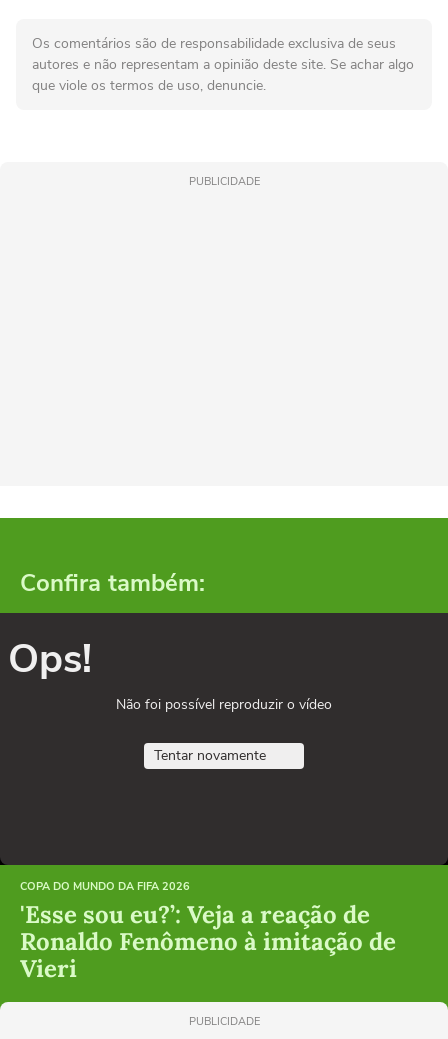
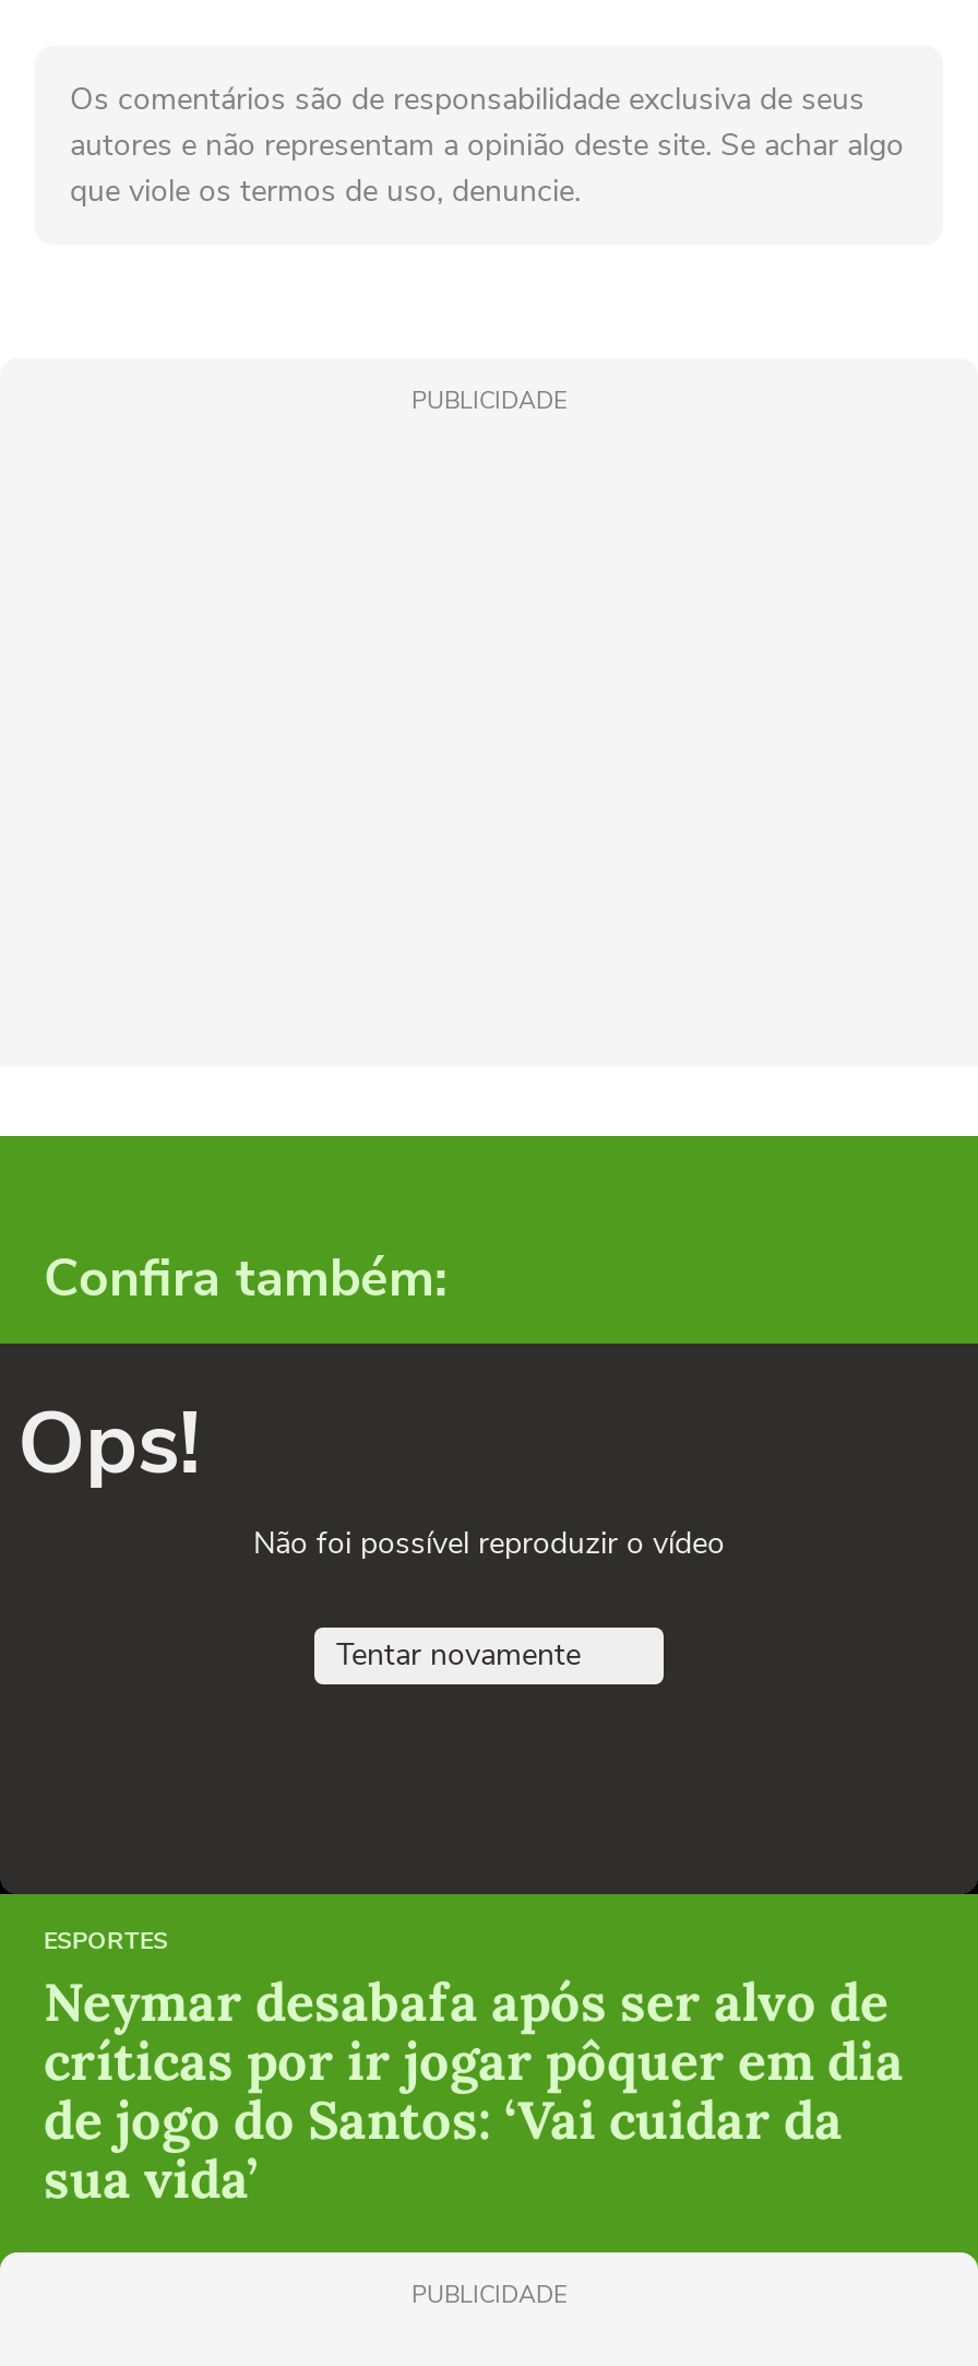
- COPA DO MUNDO DA FIFA 2026
- 'Esse sou eu?’: Veja a reação de
- Ronaldo Fenômeno à imitação de
- Vieri
+ ESPORTES
+ Neymar desabafa após ser alvo de
+ críticas por ir jogar pôquer em dia
+ de jogo do Santos: ‘Vai cuidar da
+ sua vida’
